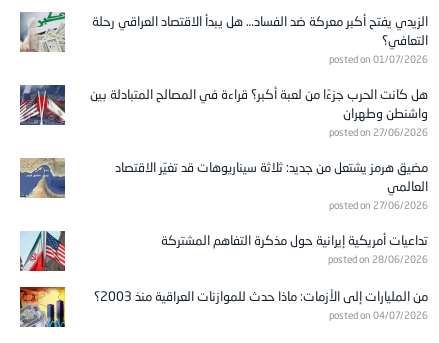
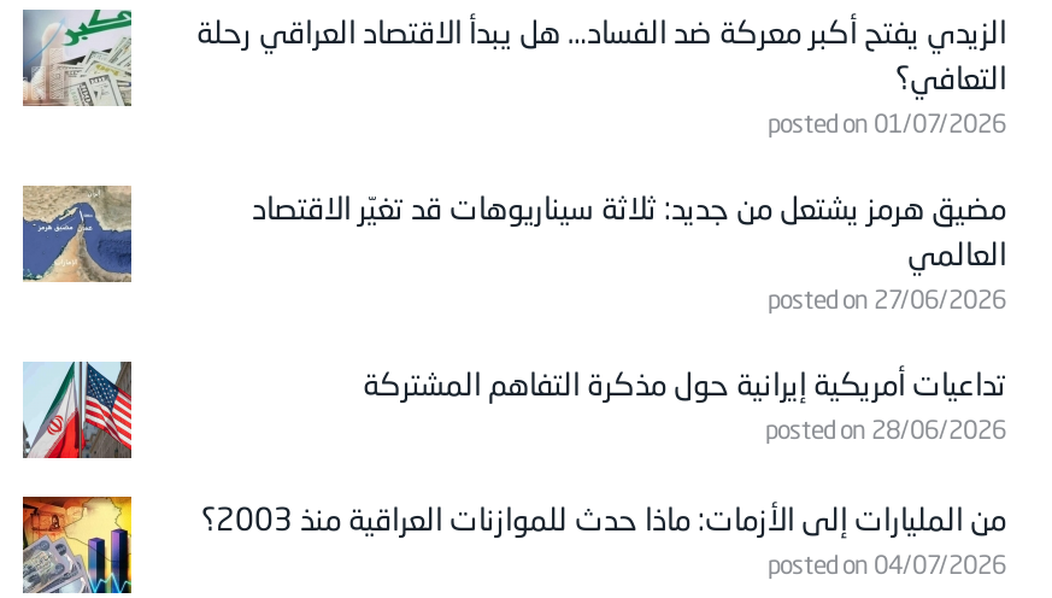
- [image]
- هل كانت الحرب جزءًا من لعبة أكبر؟ قراءة في المصالح المتبادلة بين
- واشنطن وطهران
- posted on 27/06/2026
